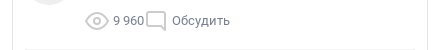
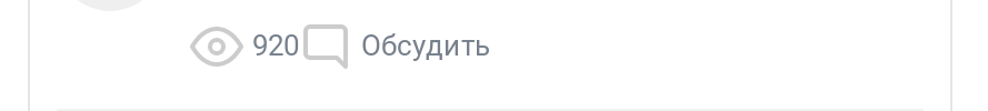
- 9 960 Обсудить
+ 920 Обсудить
